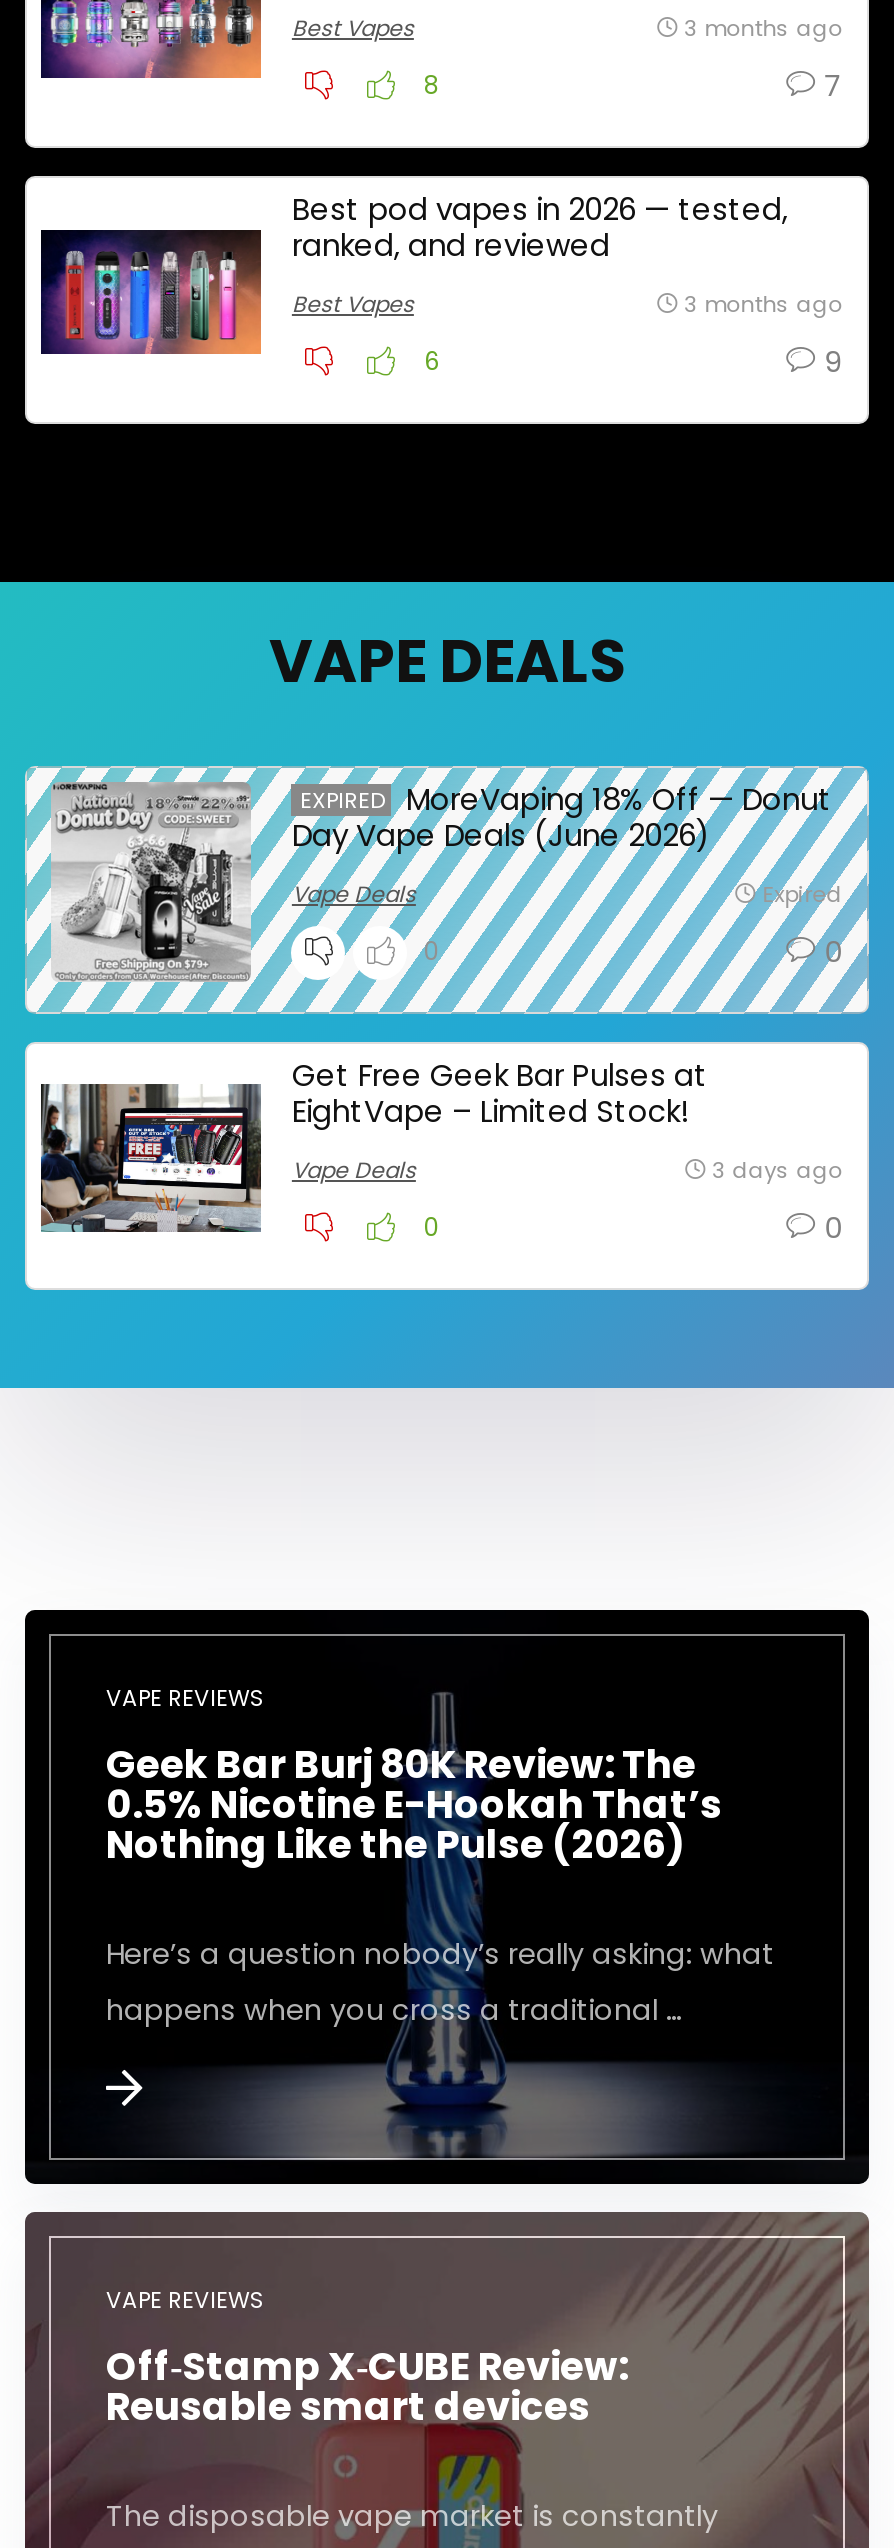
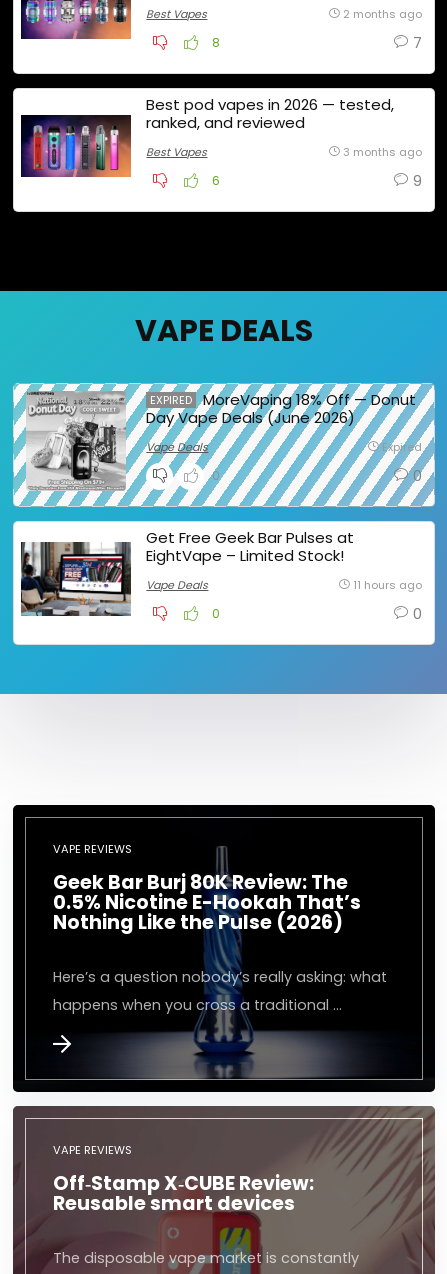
- 3 months ago
+ 2 months ago

- 3 days ago
+ 11 hours ago
